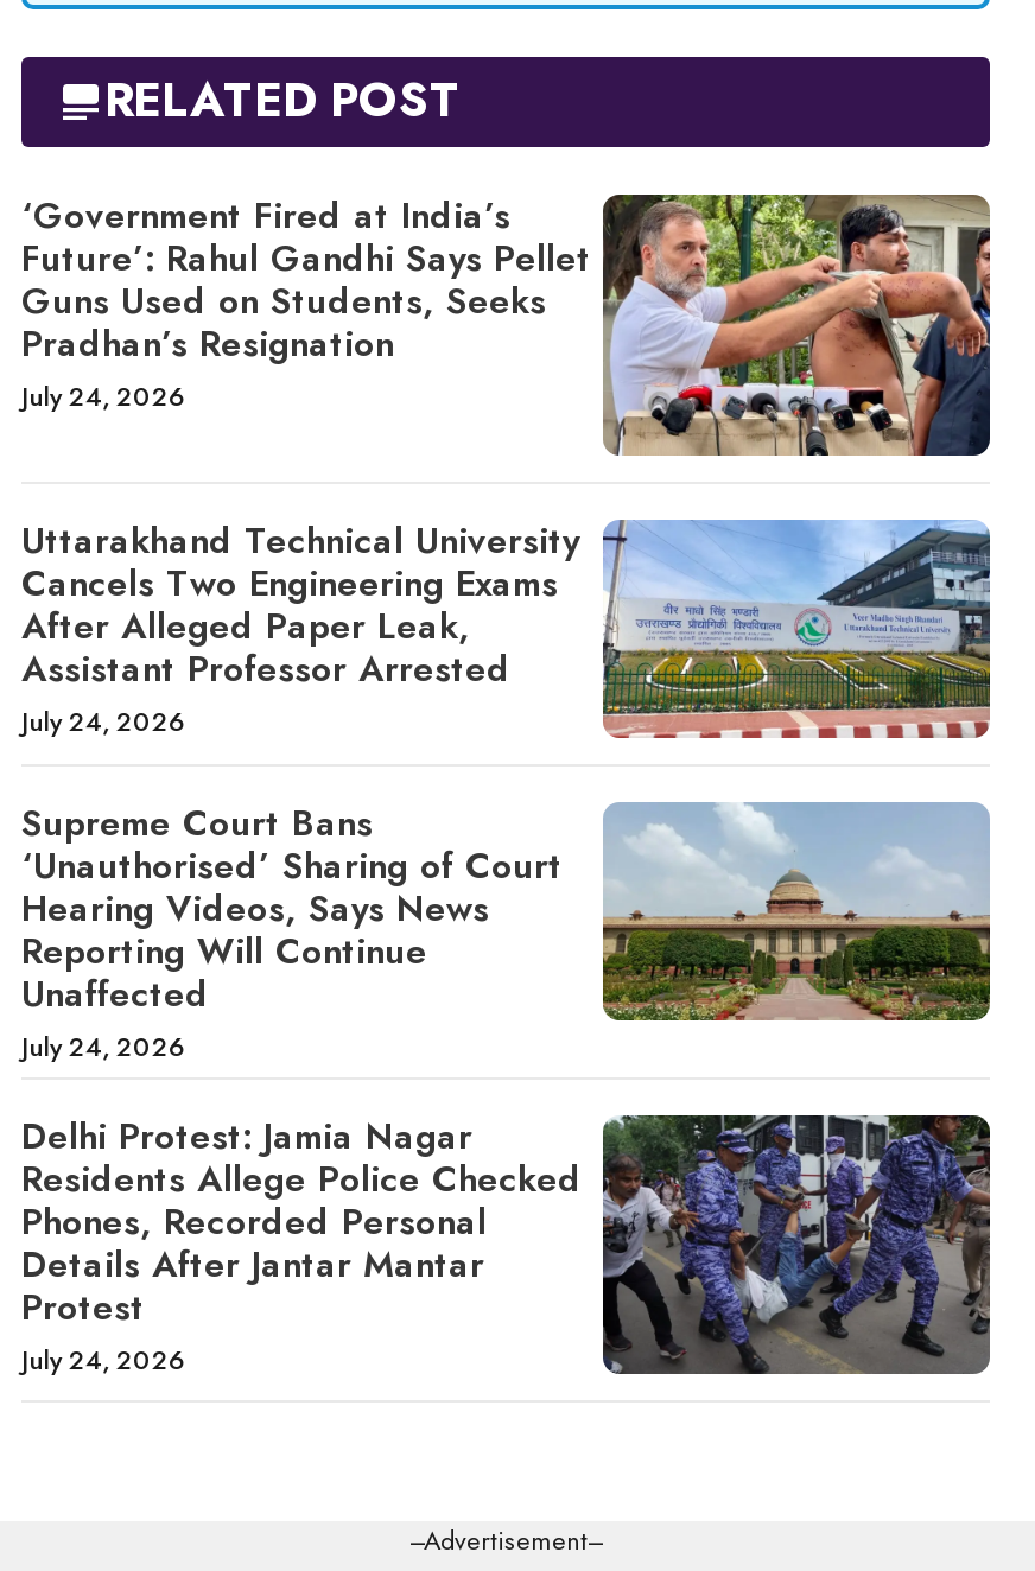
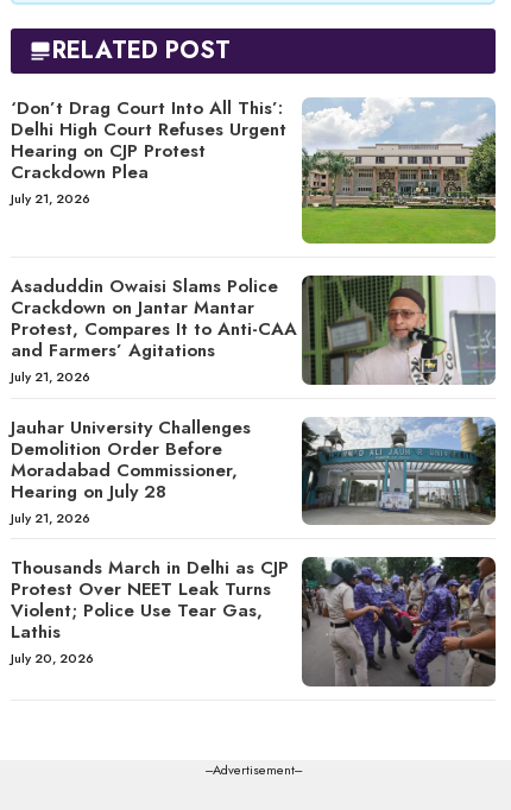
- [image]
- ‘Government Fired at India’s
- Future’: Rahul Gandhi Says Pellet
- Guns Used on Students, Seeks
- Pradhan’s Resignation
- July 24, 2026
+ [image]
+ ‘Don’t Drag Court Into All This’:
+ Delhi High Court Refuses Urgent
+ Hearing on CJP Protest
+ Crackdown Plea
+ July 21, 2026

- [image]
- Uttarakhand Technical University
- Cancels Two Engineering Exams
- After Alleged Paper Leak,
- Assistant Professor Arrested
- July 24, 2026
+ [image]
+ Asaduddin Owaisi Slams Police
+ Crackdown on Jantar Mantar
+ Protest, Compares It to Anti-CAA
+ and Farmers’ Agitations
+ July 21, 2026

- Supreme Court Bans
- ‘Unauthorised’ Sharing of Court
- Hearing Videos, Says News
- Reporting Will Continue
- Unaffected
- July 24, 2026
+ Jauhar University Challenges
+ Demolition Order Before
+ Moradabad Commissioner,
+ Hearing on July 28
+ July 21, 2026

- [image]
- Delhi Protest: Jamia Nagar
- Residents Allege Police Checked
- Phones, Recorded Personal
- Details After Jantar Mantar
- Protest
- July 24, 2026
+ [image]
+ Thousands March in Delhi as CJP
+ Protest Over NEET Leak Turns
+ Violent; Police Use Tear Gas,
+ Lathis
+ July 20, 2026

- [image]
+ [image]
